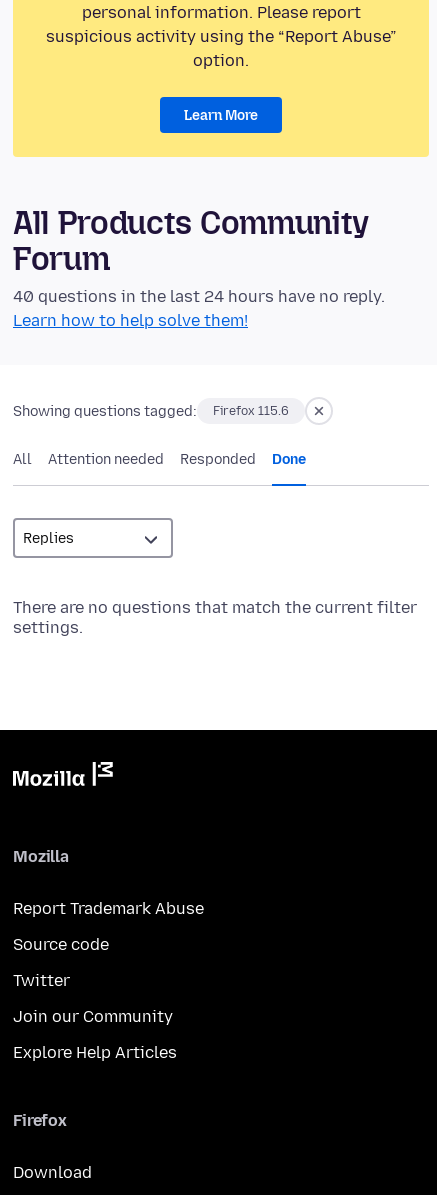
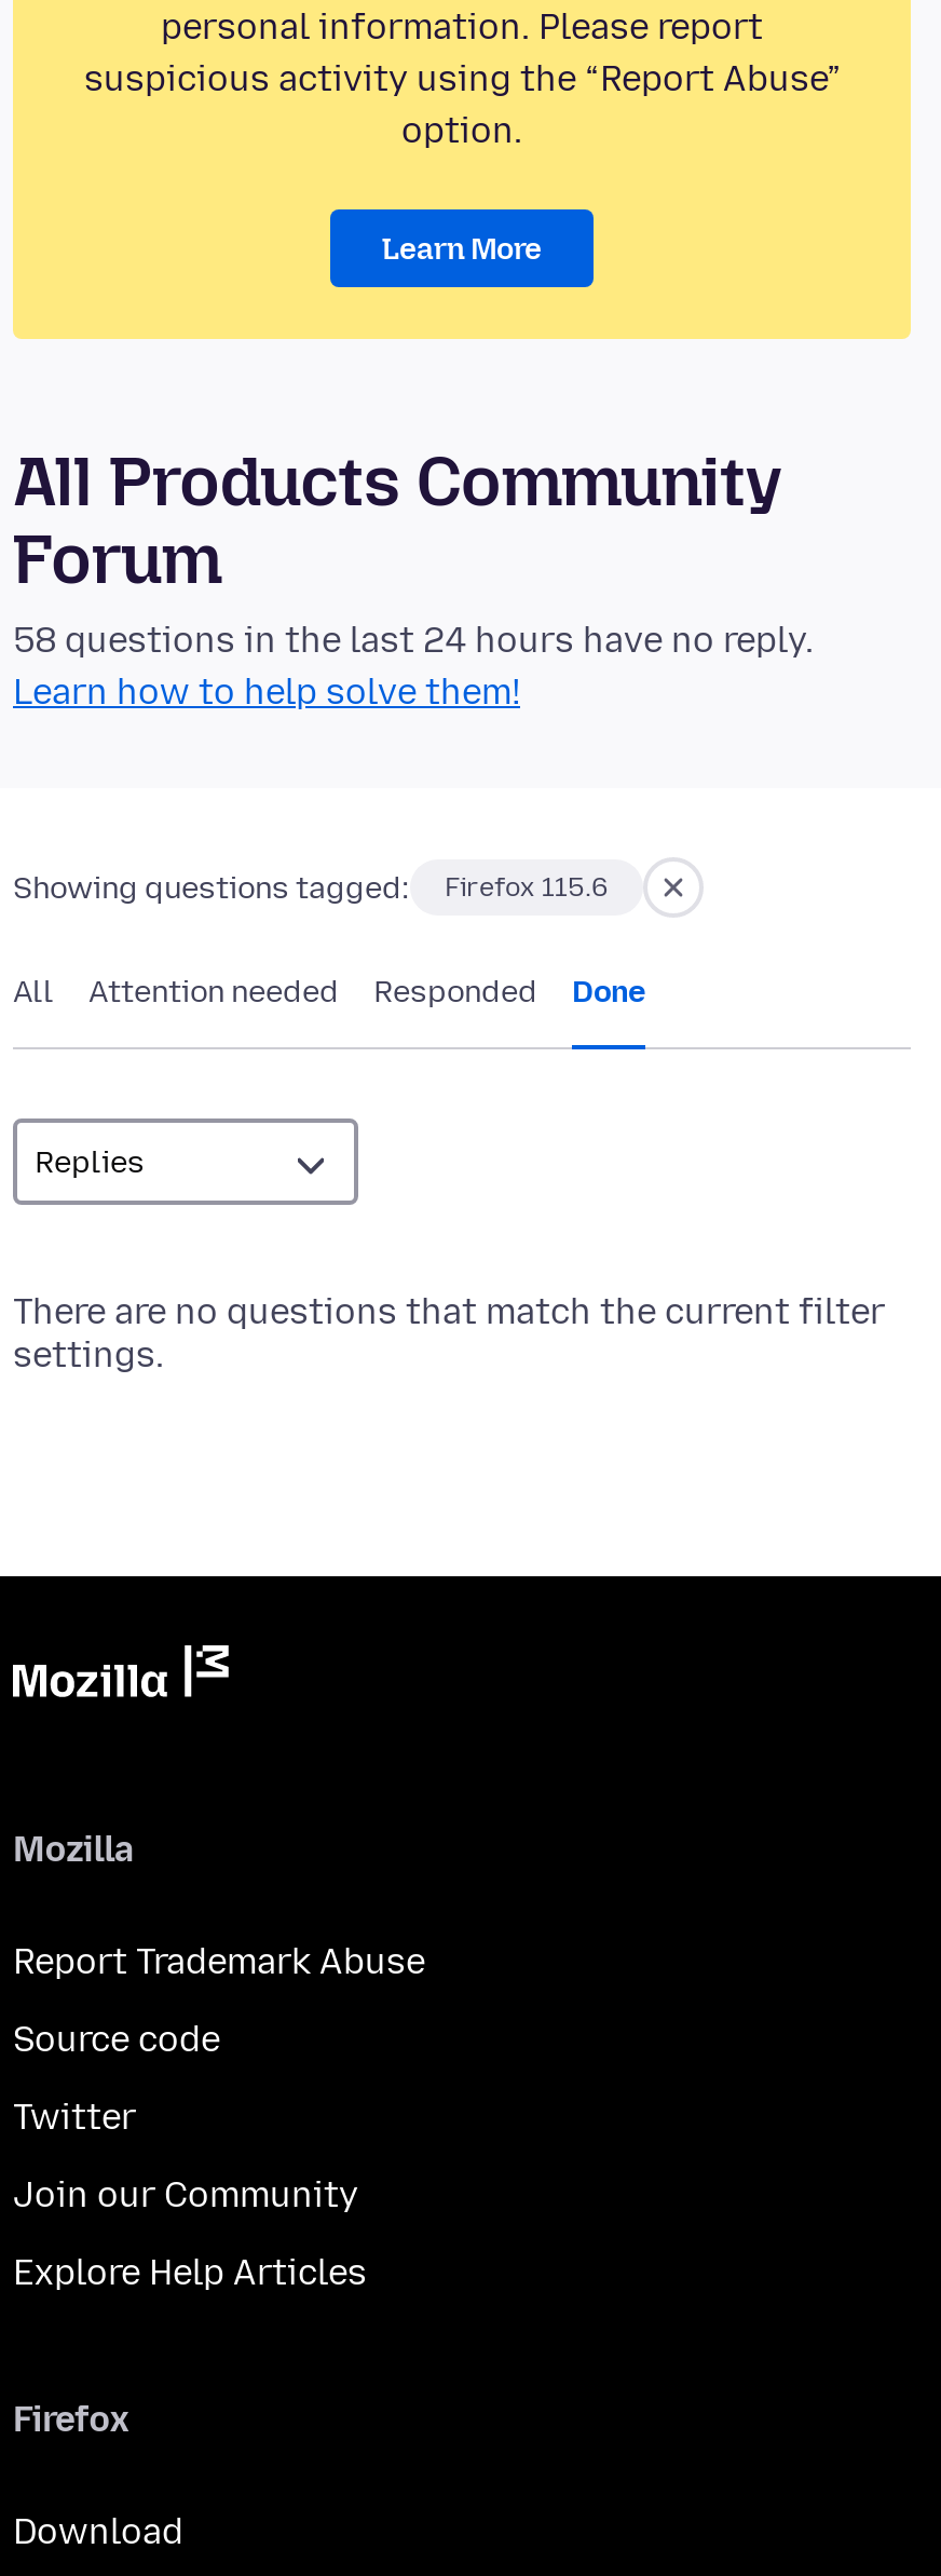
- 40 questions in the last 24 hours have no reply.
+ 58 questions in the last 24 hours have no reply.
